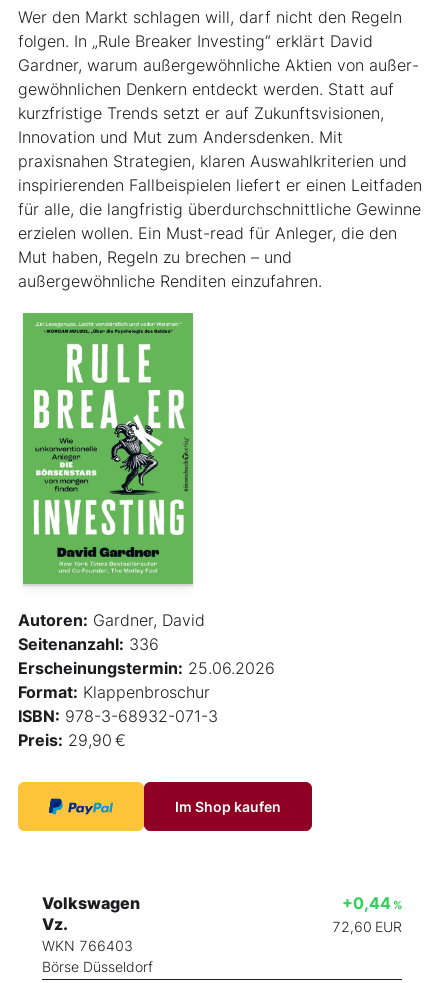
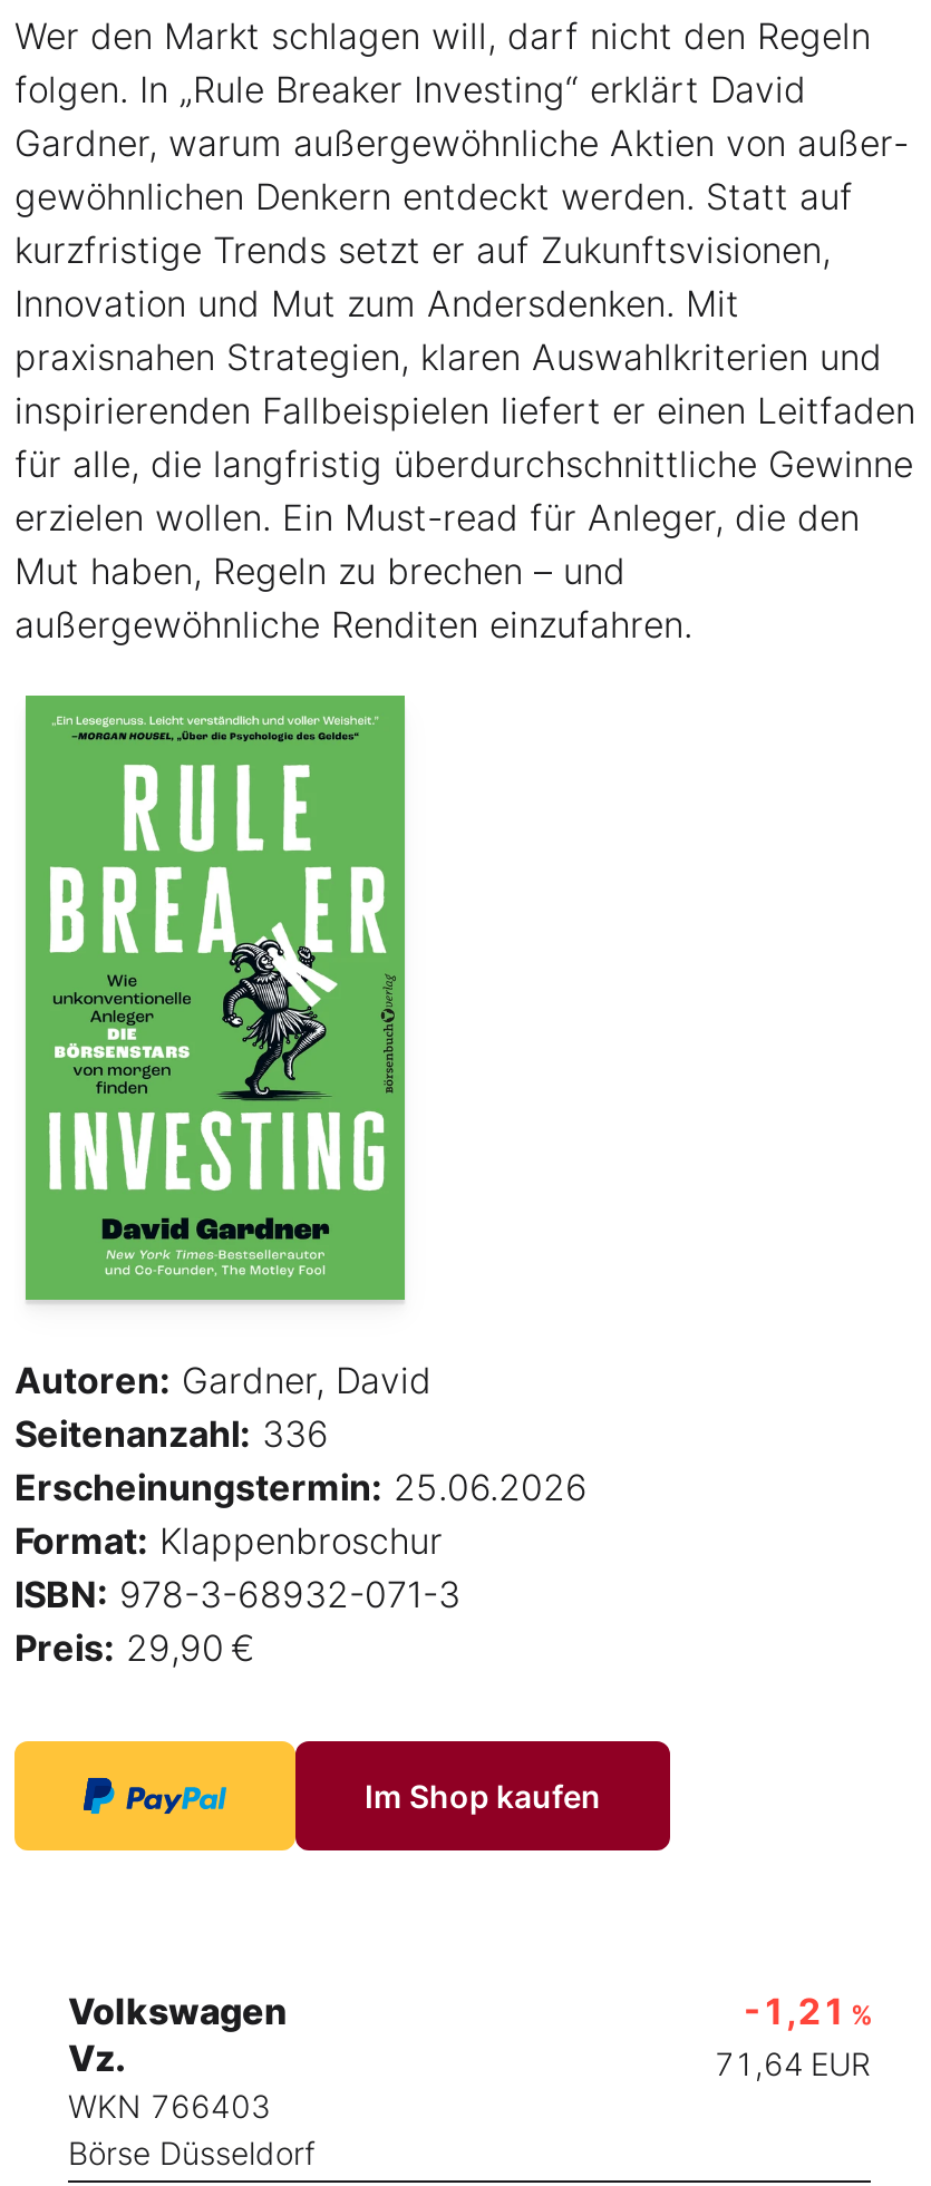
- +0,44 %
+ -1,21 %

- 72,60 EUR
+ 71,64 EUR
